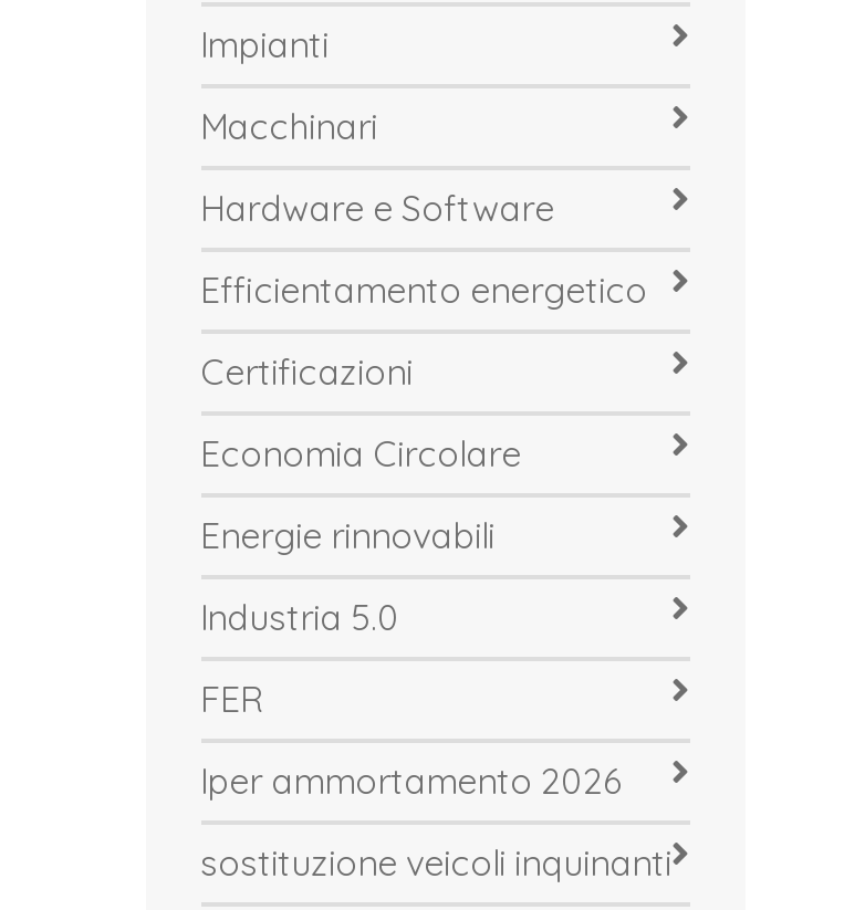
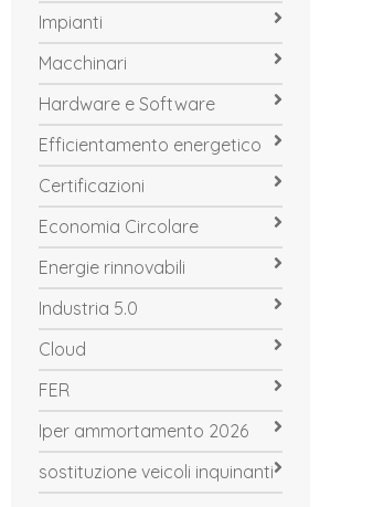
+ Cloud
